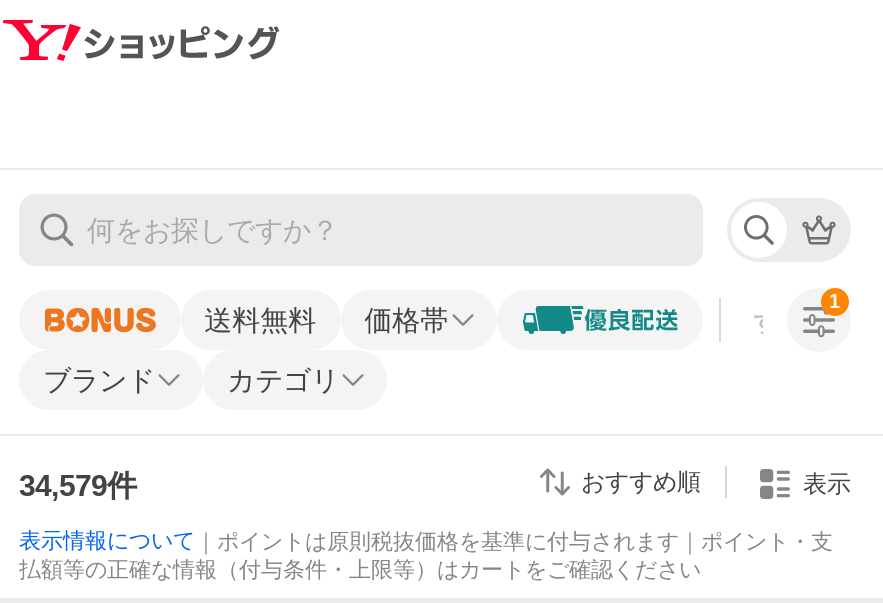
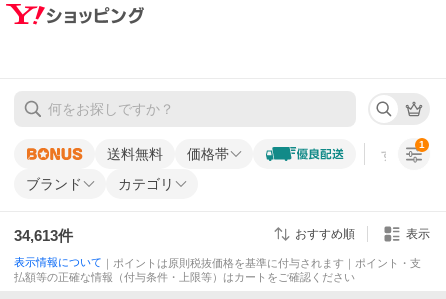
- 34,579件
+ 34,613件
